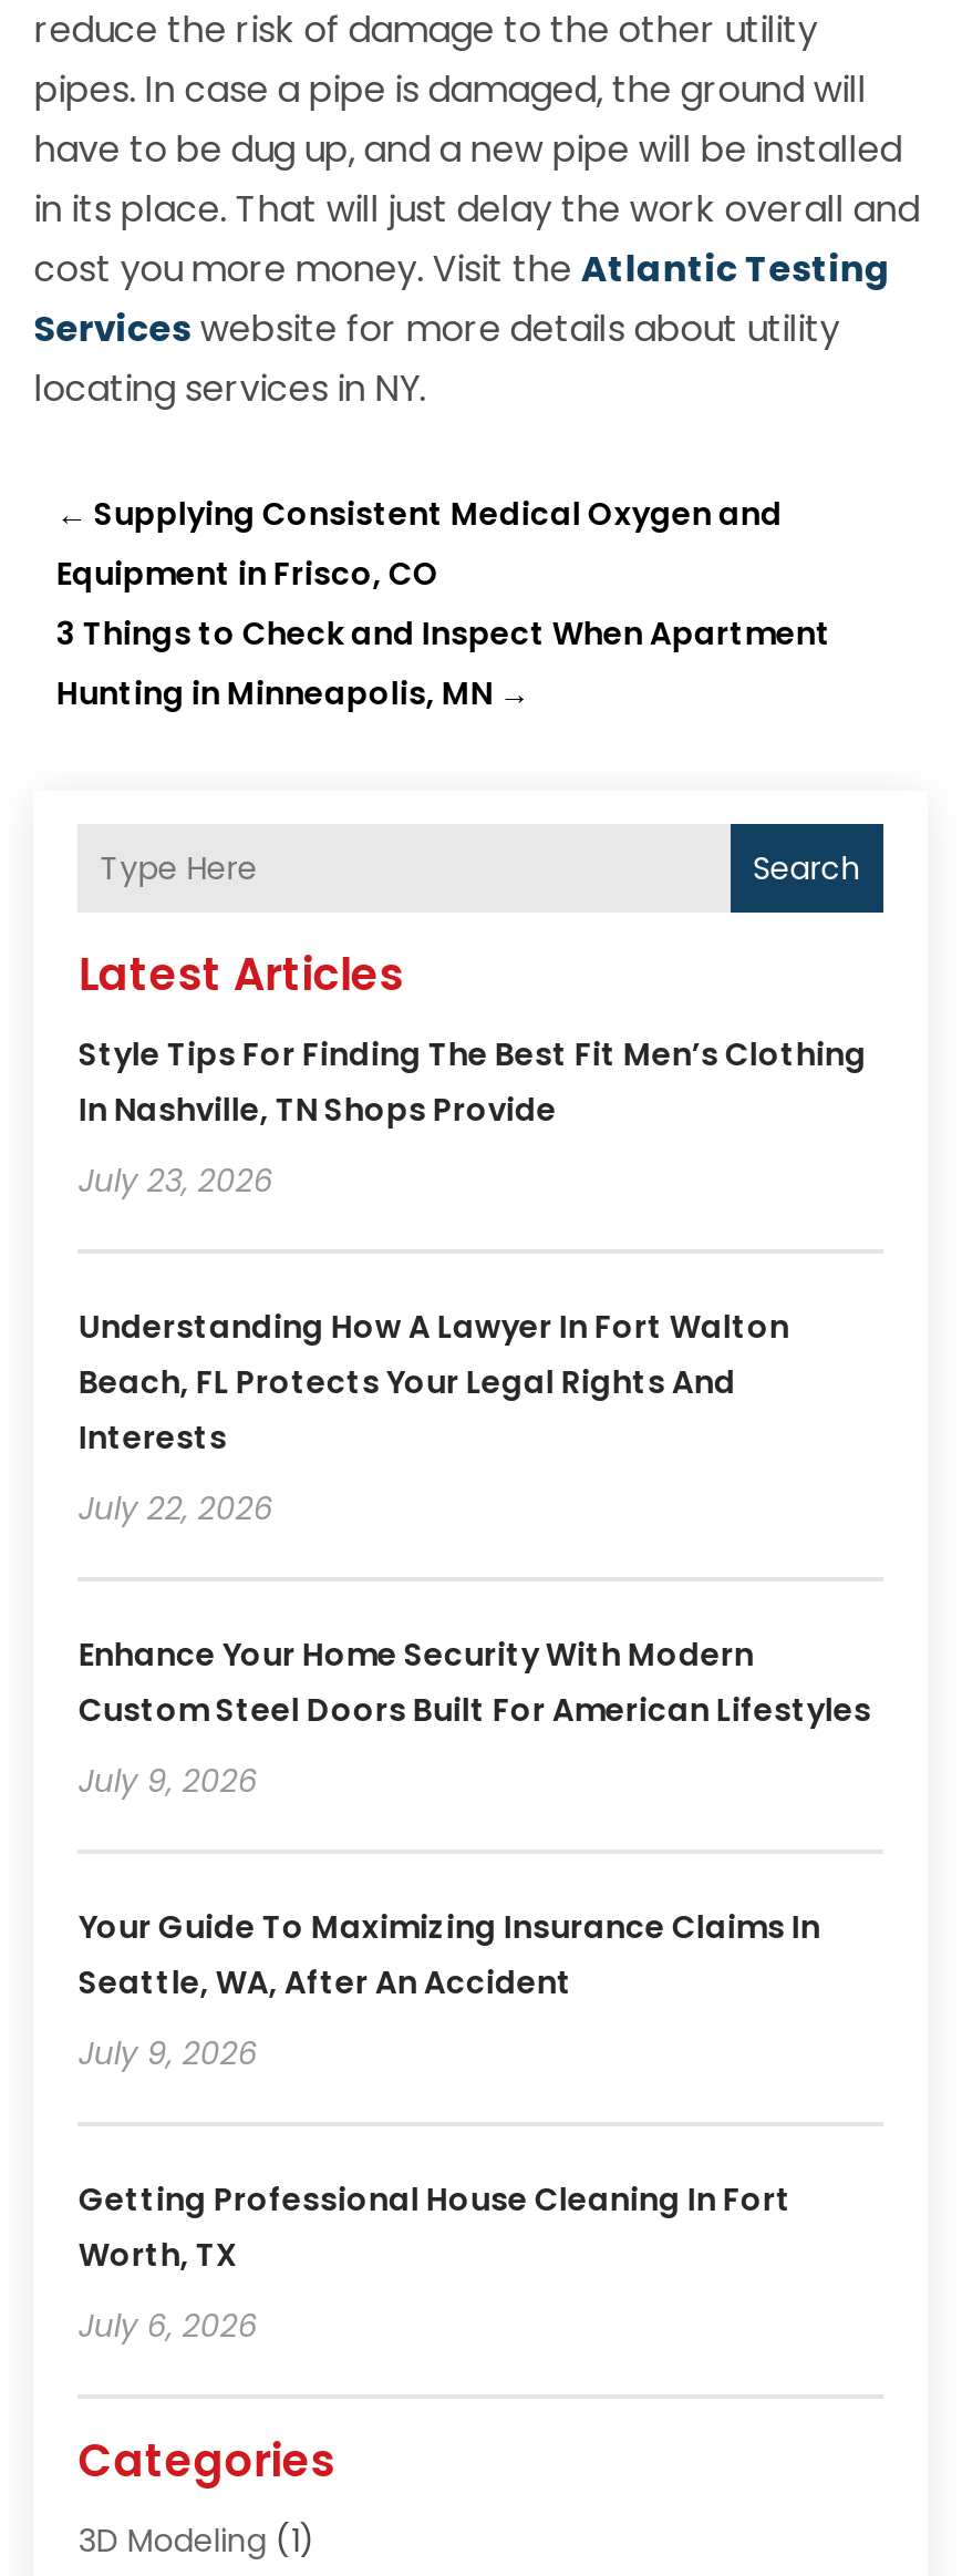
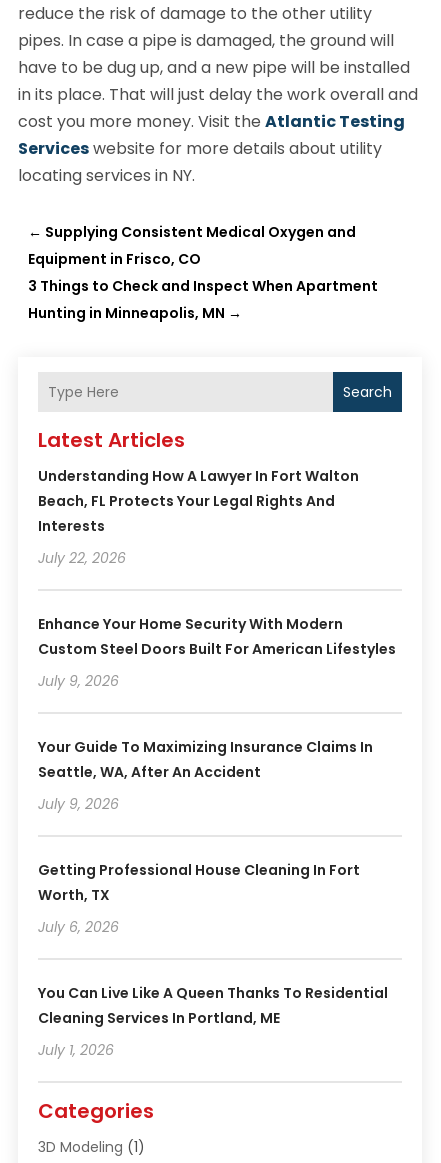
- Style Tips For Finding The Best Fit Men’s Clothing
- In Nashville, TN Shops Provide
- July 23, 2026

moved up: Understanding How A Lawyer In Fort Walton | Beach, FL Protects Your Legal Rights And | Interests | ... | Worth, TX | July 6, 2026

+ You Can Live Like A Queen Thanks To Residential
+ Cleaning Services In Portland, ME
+ July 1, 2026
